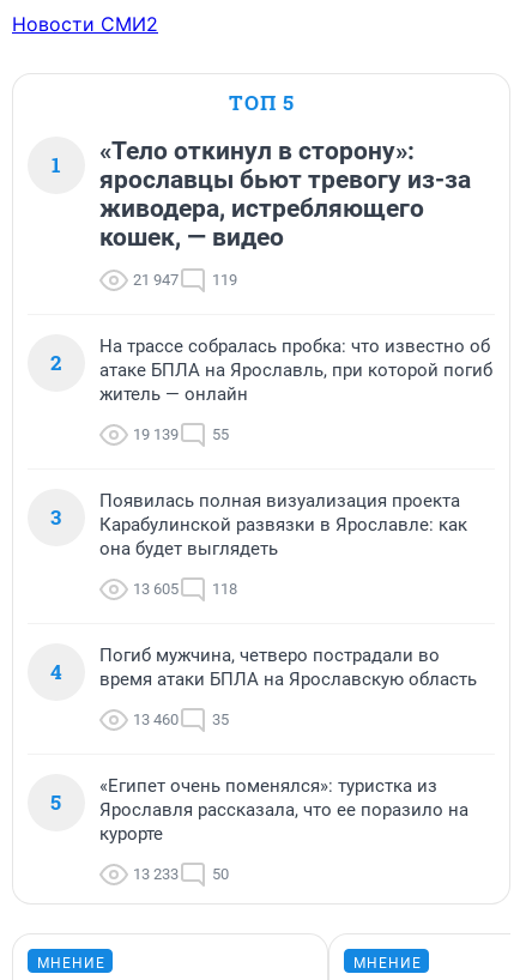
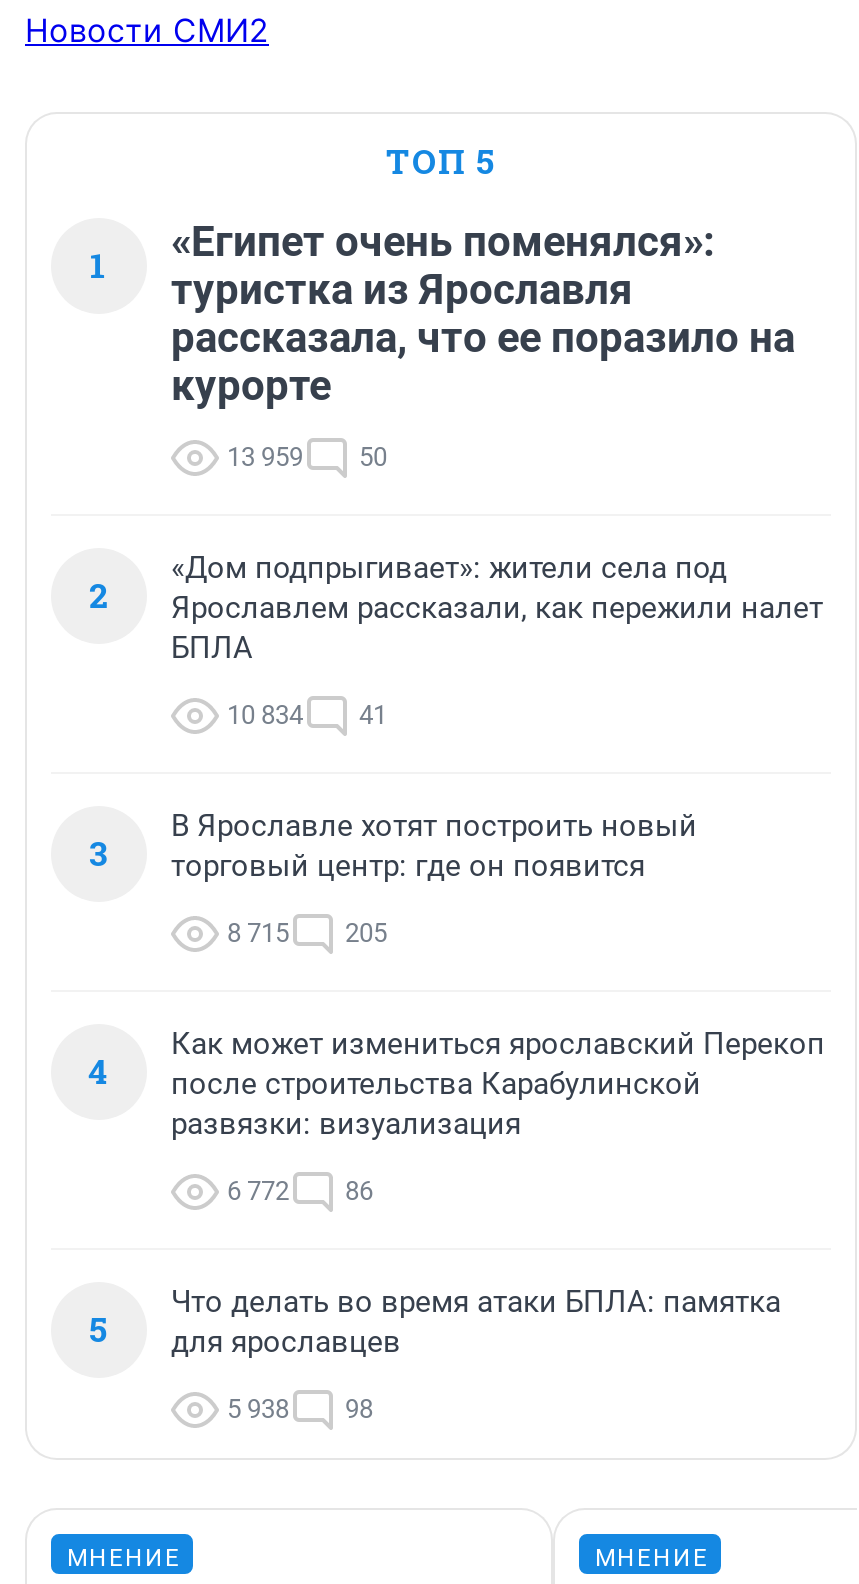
- «Тело откинул в сторону»:
- ярославцы бьют тревогу из-за
- живодера, истребляющего
- кошек, — видео
+ «Египет очень поменялся»:
+ туристка из Ярославля
+ рассказала, что ее поразило на
+ курорте

- 21 947
- 119
+ 13 959
+ 50

- На трассе собралась пробка: что известно об
- атаке БПЛА на Ярославль, при которой погиб
- житель — онлайн
+ «Дом подпрыгивает»: жители села под
+ Ярославлем рассказали, как пережили налет
+ БПЛА

- 19 139
- 55
+ 10 834
+ 41

- Появилась полная визуализация проекта
- Карабулинской развязки в Ярославле: как
- она будет выглядеть
+ В Ярославле хотят построить новый
+ торговый центр: где он появится

- 13 605
- 118
+ 8 715
+ 205

- Погиб мужчина, четверо пострадали во
- время атаки БПЛА на Ярославскую область
+ Как может измениться ярославский Перекоп
+ после строительства Карабулинской
+ развязки: визуализация

- 13 460
- 35
+ 6 772
+ 86

- «Египет очень поменялся»: туристка из
- Ярославля рассказала, что ее поразило на
- курорте
+ Что делать во время атаки БПЛА: памятка
+ для ярославцев

- 13 233
- 50
+ 5 938
+ 98
